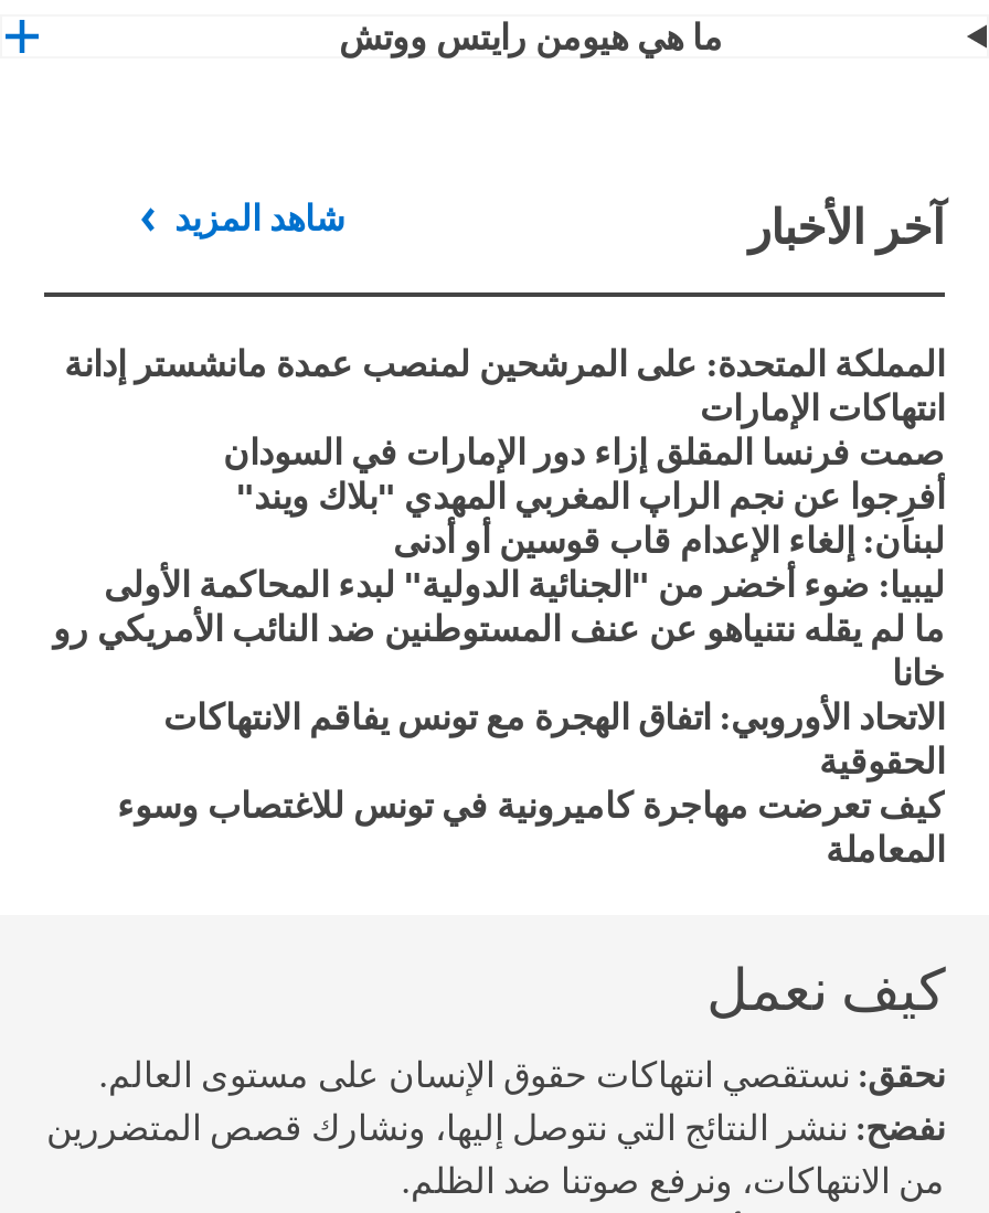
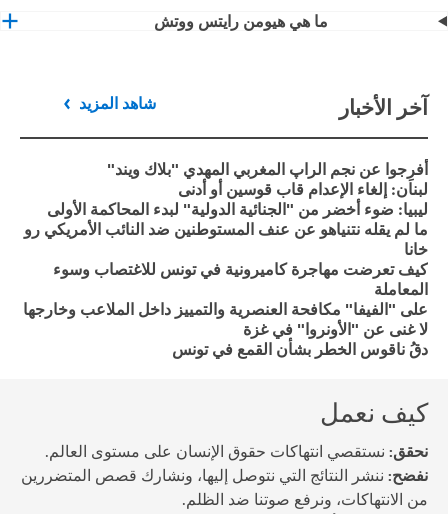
- المملكة المتحدة: على المرشحين لمنصب عمدة مانشستر إدانة
- انتهاكات الإمارات
- صمت فرنسا المقلق إزاء دور الإمارات في السودان

moved up: أفرِجوا عن نجم الراپ المغربي المهدي "بلاك ويند" | لبنان: إلغاء الإعدام قاب قوسين أو أدنى | ليبيا: ضوء أخضر من "الجنائية الدولية" لبدء المحاكمة الأولى | ما لم يقله نتنياهو عن عنف المستوطنين ضد النائب الأمريكي رو | خانا

- الاتحاد الأوروبي: اتفاق الهجرة مع تونس يفاقم الانتهاكات
- الحقوقية

moved up: كيف تعرضت مهاجرة كاميرونية في تونس للاغتصاب وسوء | المعاملة

+ على "الفيفا" مكافحة العنصرية والتمييز داخل الملاعب وخارجها
+ لا غنى عن "الأونروا" في غزة
+ دقُ ناقوس الخطر بشأن القمع في تونس
